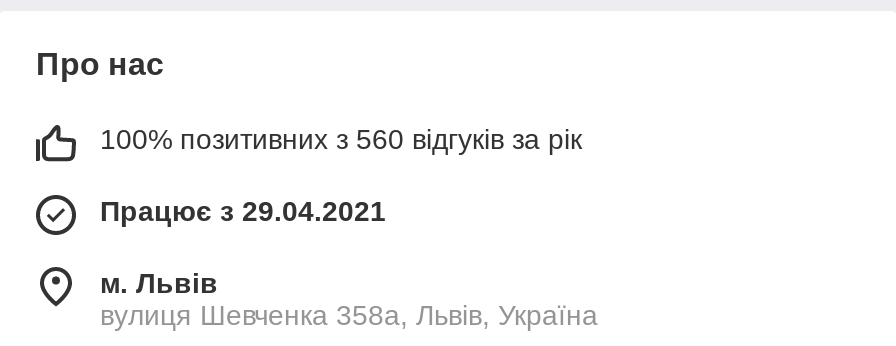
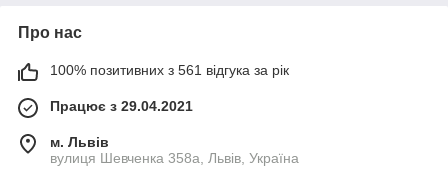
- 100% позитивних з 560 відгуків за рік
+ 100% позитивних з 561 відгука за рік
